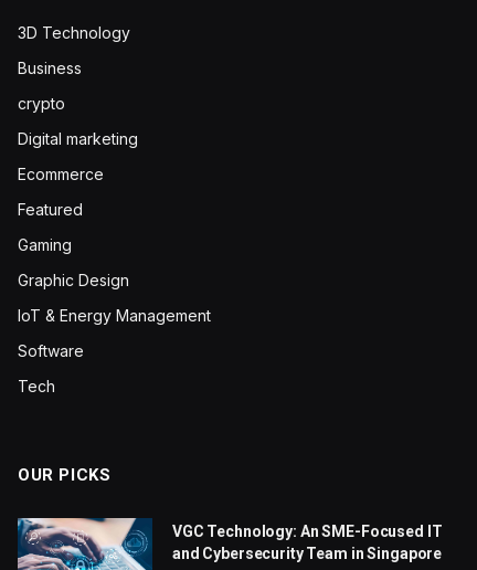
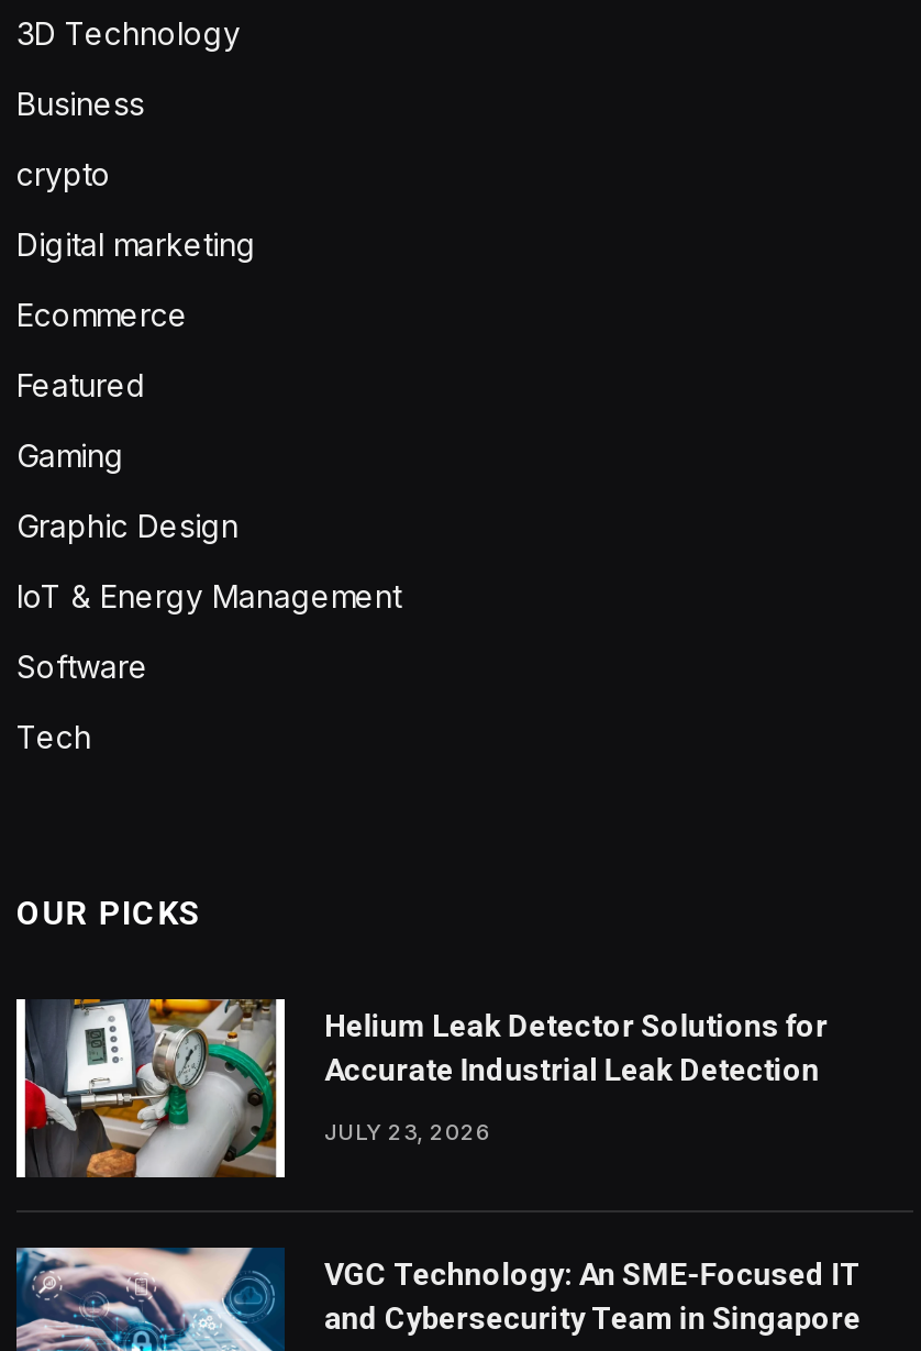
+ [image]
+ Helium Leak Detector Solutions for
+ Accurate Industrial Leak Detection
+ JULY 23, 2026
